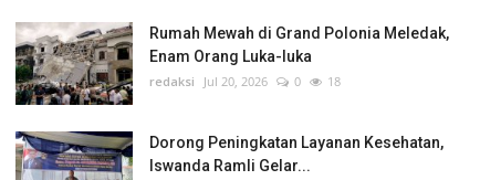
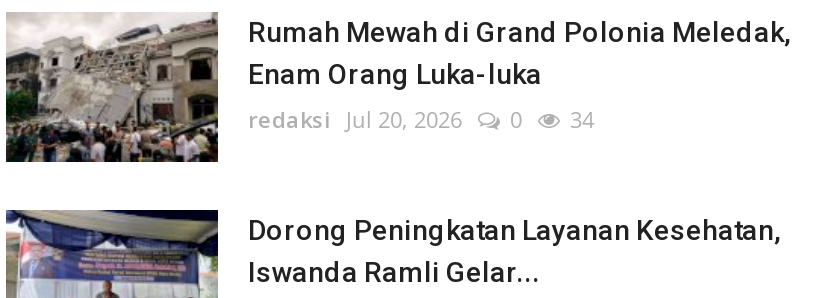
- redaksi Jul 20, 2026 0 18
+ redaksi Jul 20, 2026 0 34
